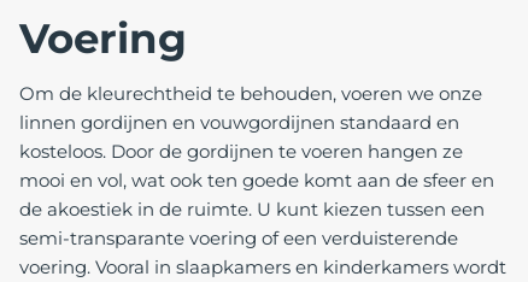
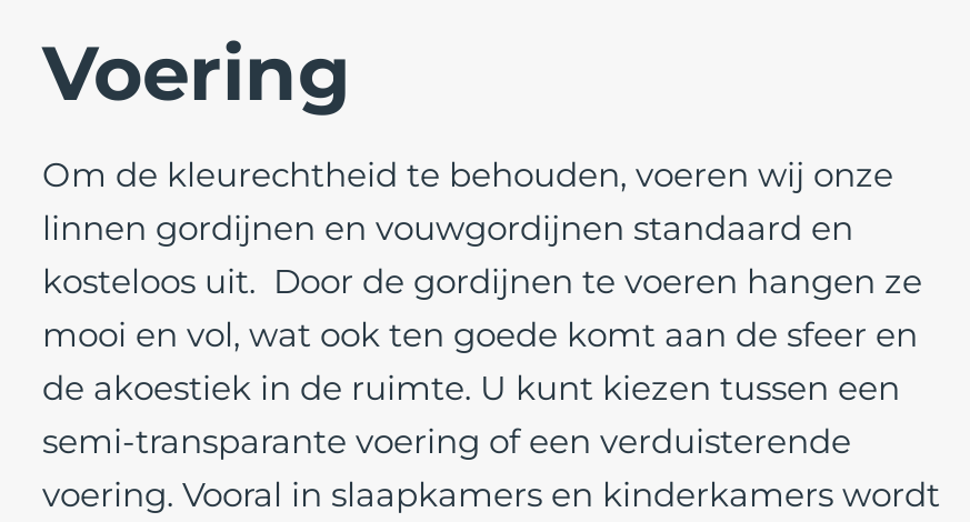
- Om de kleurechtheid te behouden, voeren we onze
+ Om de kleurechtheid te behouden, voeren wij onze

- kosteloos. Door de gordijnen te voeren hangen ze
+ kosteloos uit. Door de gordijnen te voeren hangen ze
